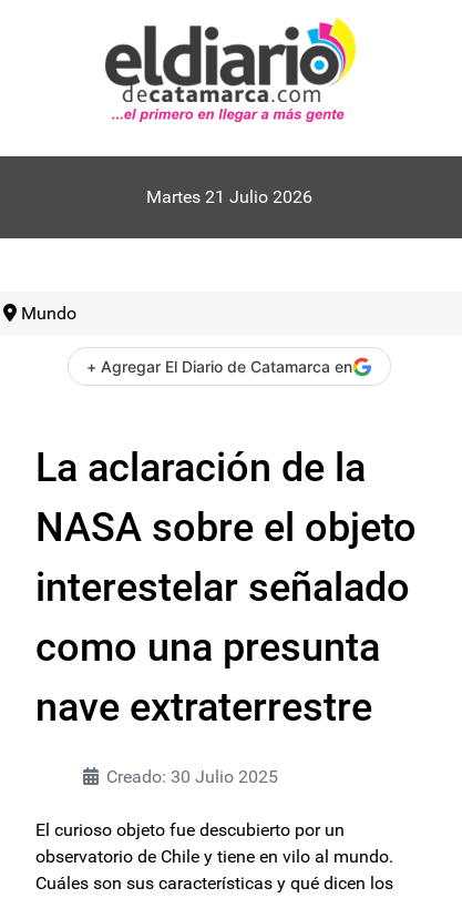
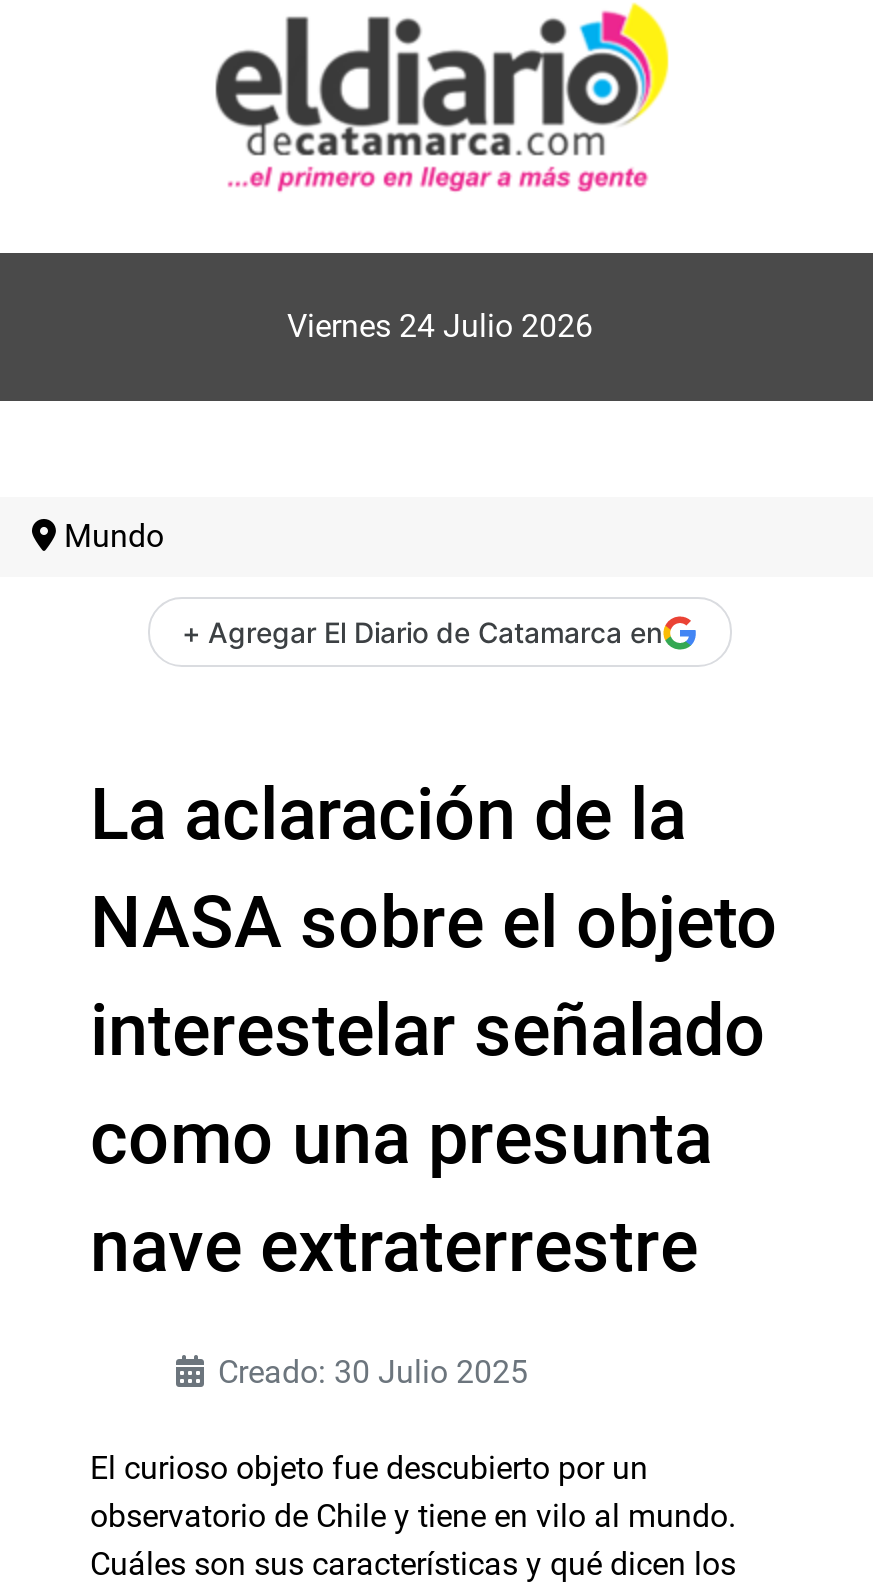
- Martes 21 Julio 2026
+ Viernes 24 Julio 2026
